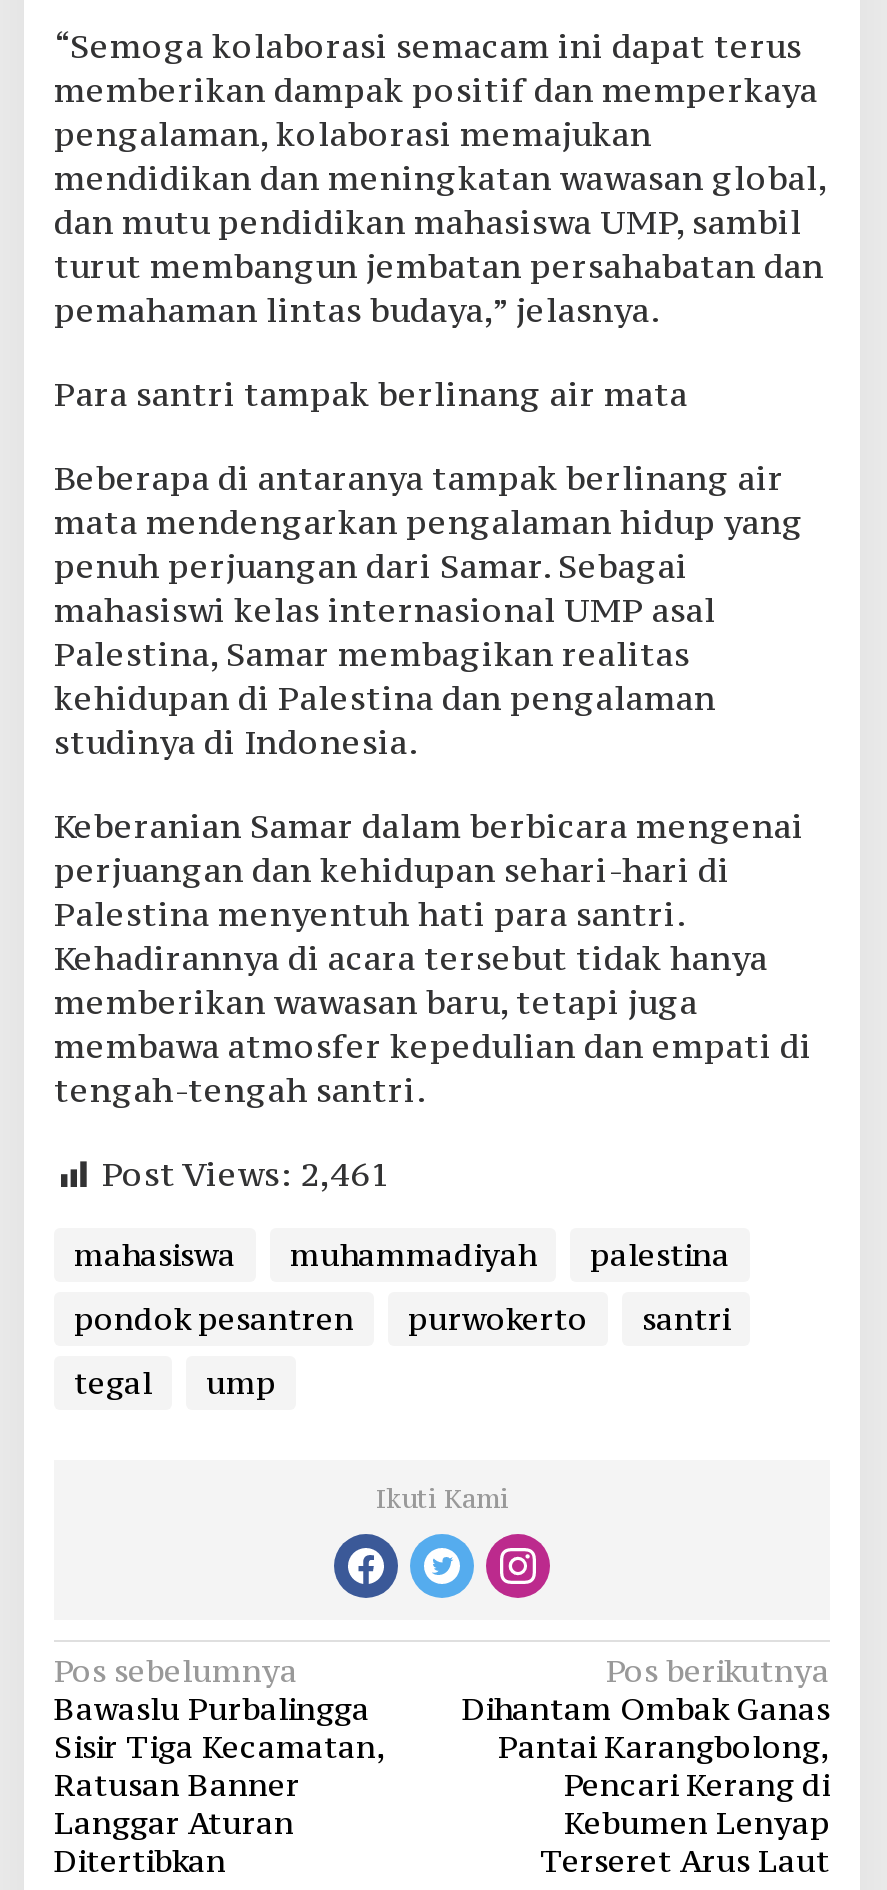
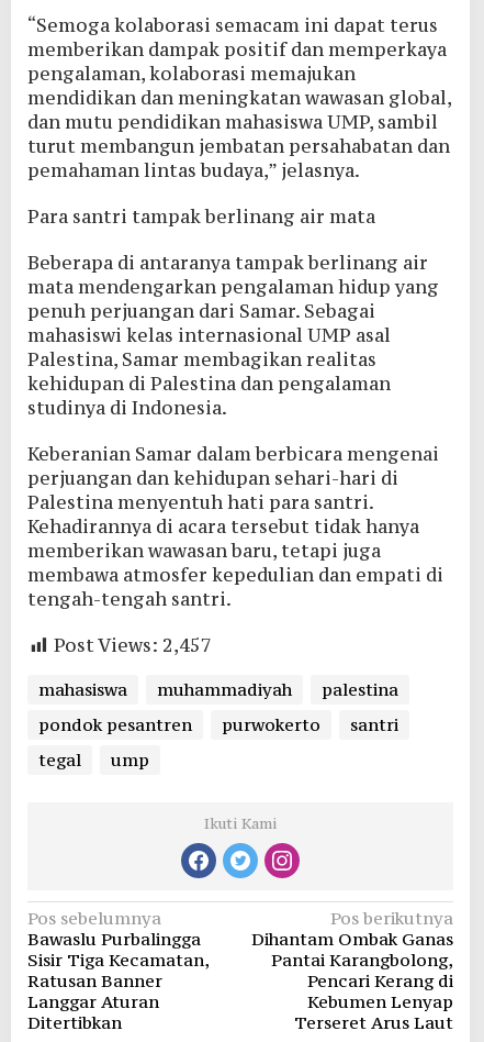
- Post Views: 2,461
+ Post Views: 2,457
